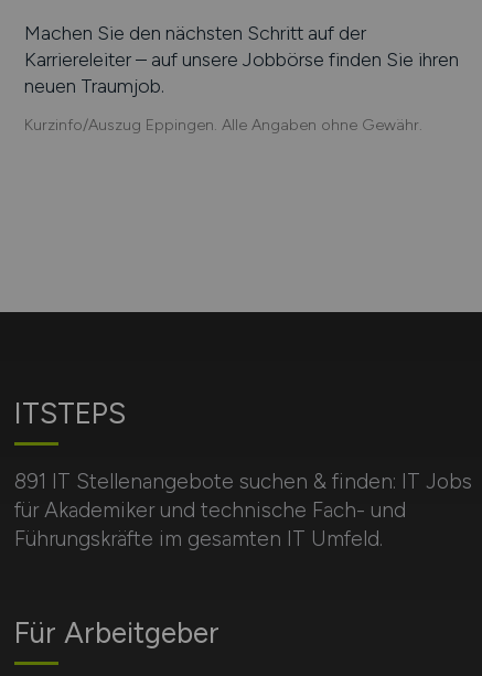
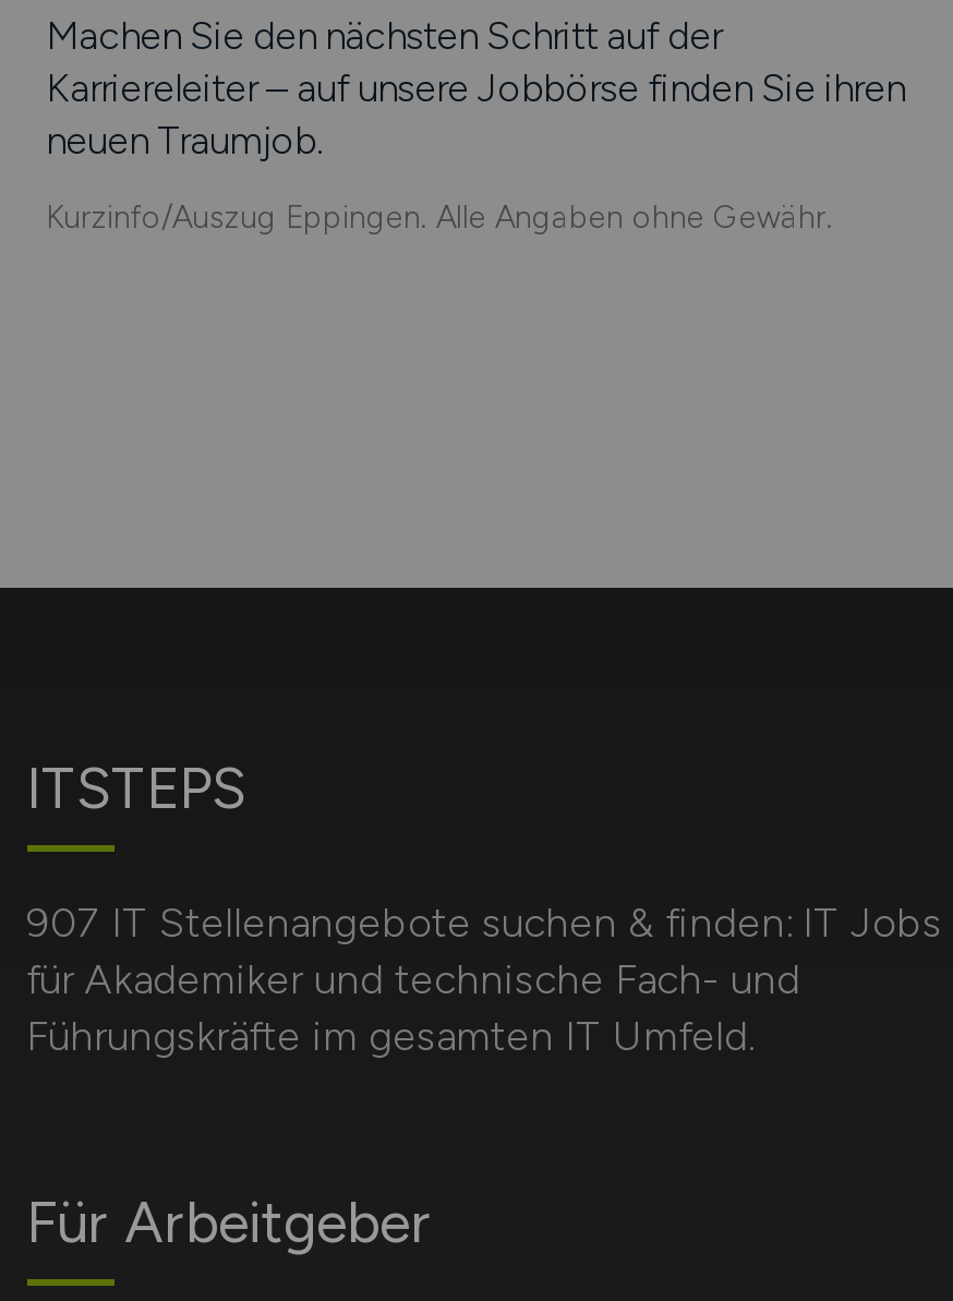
- 891 IT Stellenangebote suchen & finden: IT Jobs
+ 907 IT Stellenangebote suchen & finden: IT Jobs
